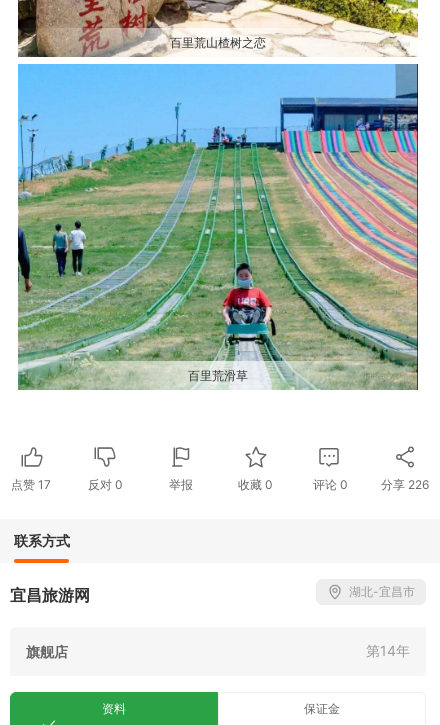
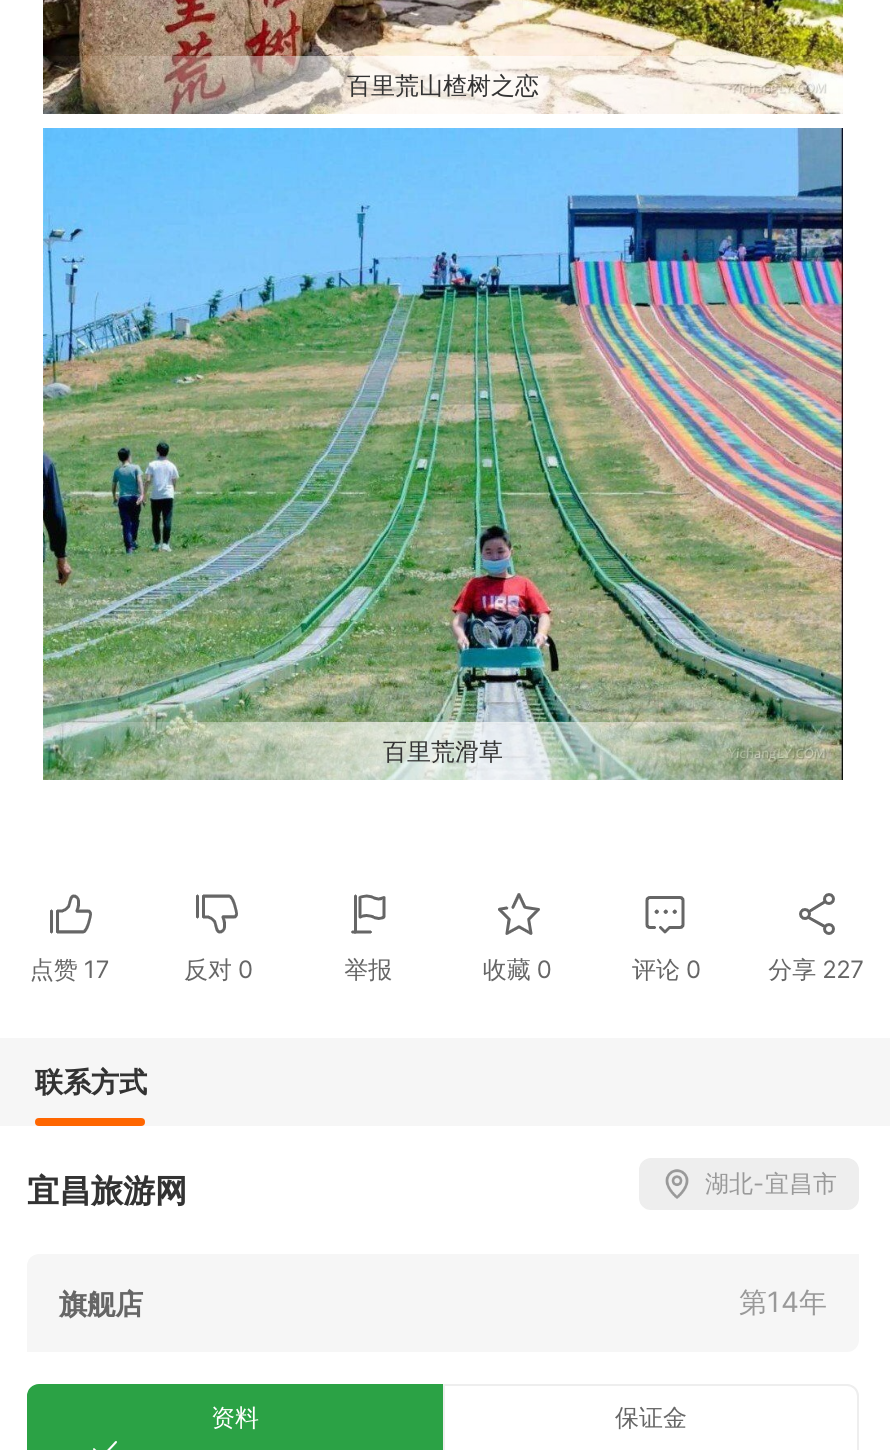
- 分享226
+ 分享227
